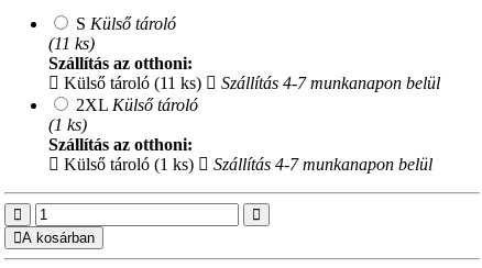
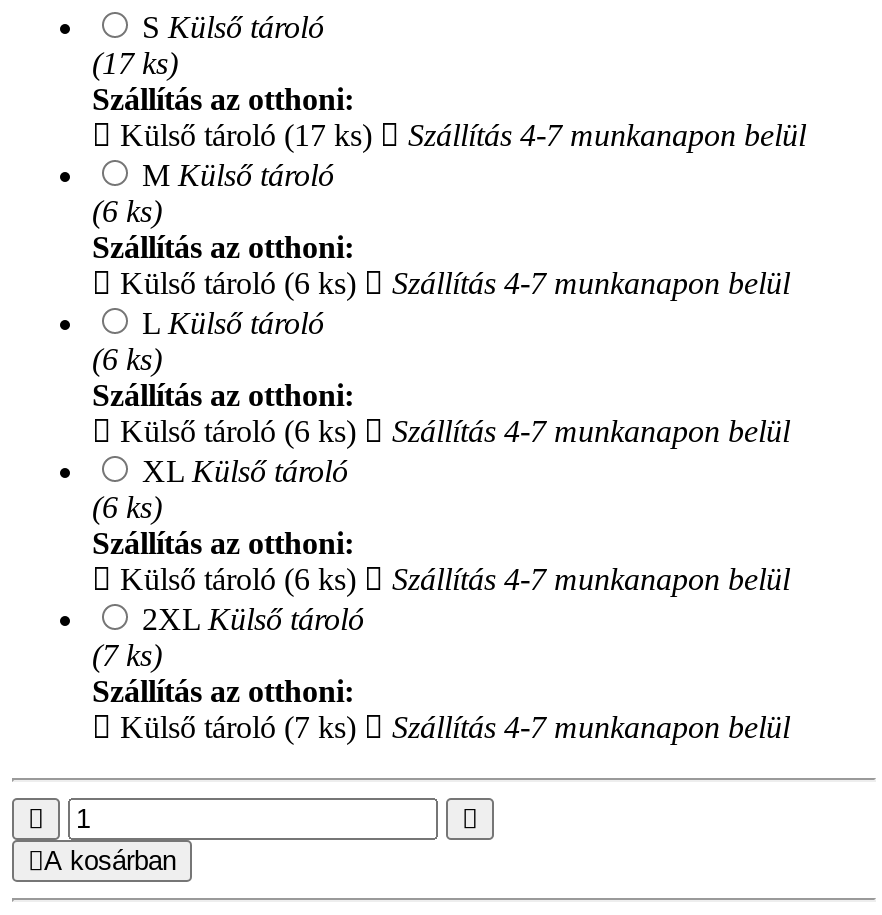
- (11 ks)
+ (17 ks)

- Külső tároló (11 ks)
+ Külső tároló (17 ks)
+ Szállítás 4-7 munkanapon belül
+ M Külső tároló
+ (6 ks)
+ Szállítás az otthoni:
+ Külső tároló (6 ks)
+ Szállítás 4-7 munkanapon belül
+ L Külső tároló
+ (6 ks)
+ Szállítás az otthoni:
+ Külső tároló (6 ks)
+ Szállítás 4-7 munkanapon belül
+ XL Külső tároló
+ (6 ks)
+ Szállítás az otthoni:
+ Külső tároló (6 ks)

- (1 ks)
+ (7 ks)

- Külső tároló (1 ks)
+ Külső tároló (7 ks)
